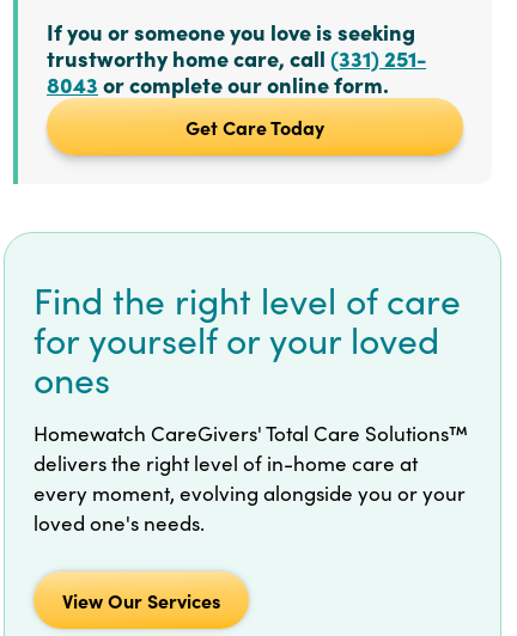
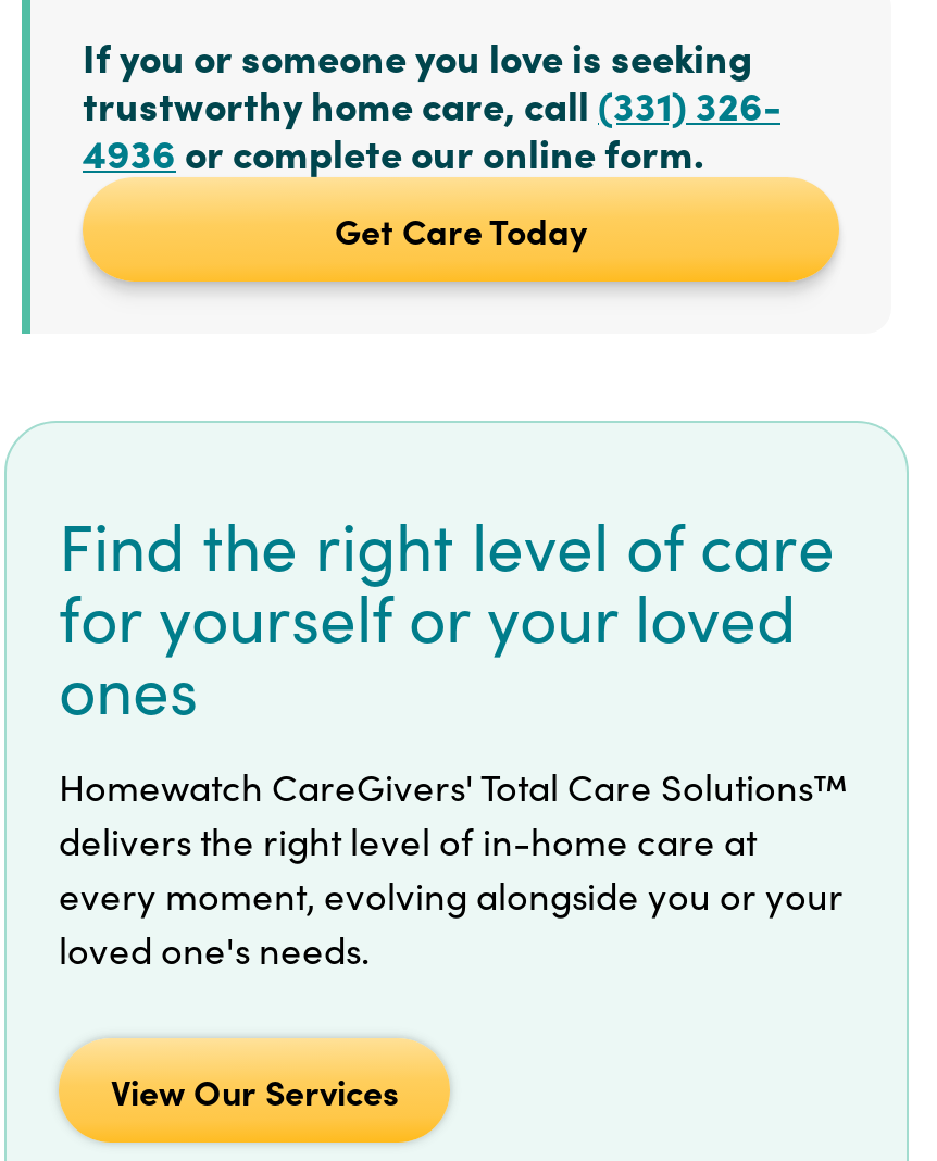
- trustworthy home care, call (331) 251-
+ trustworthy home care, call (331) 326-

- 8043 or complete our online form.
+ 4936 or complete our online form.
